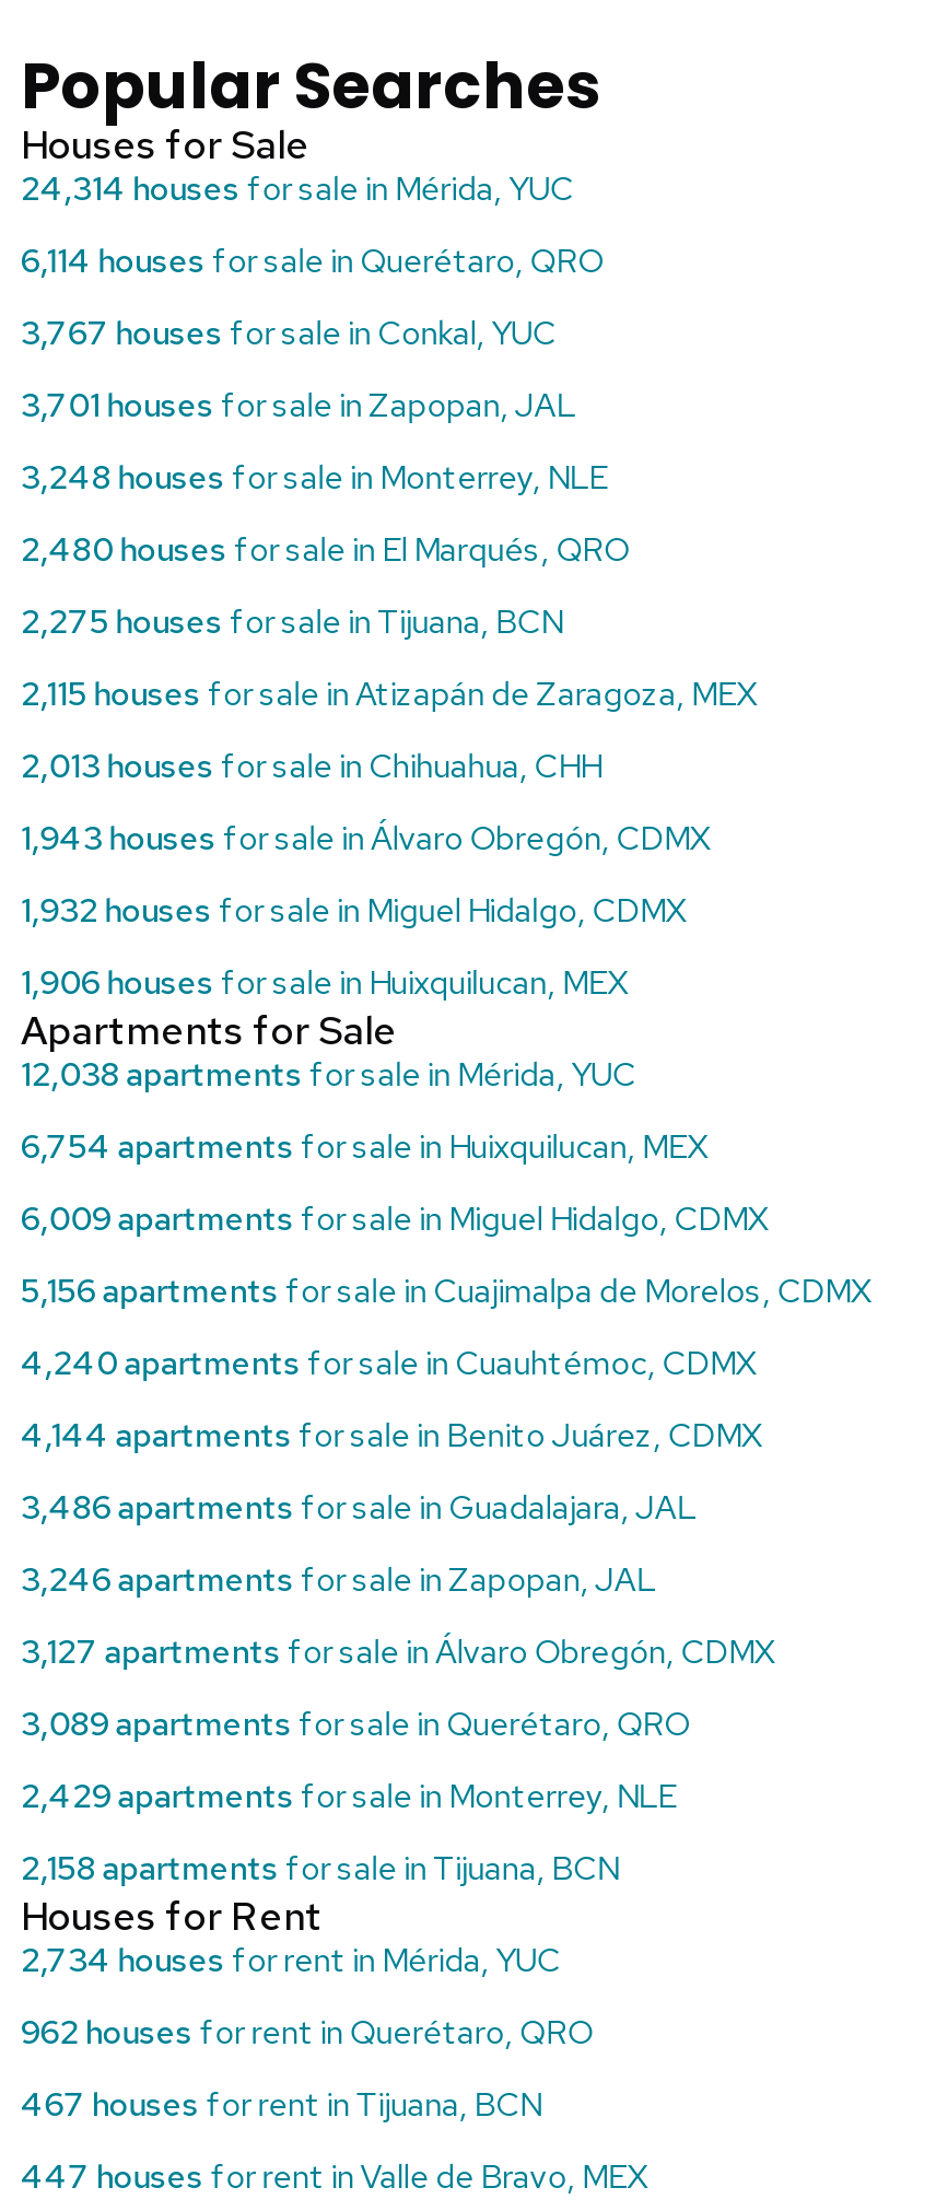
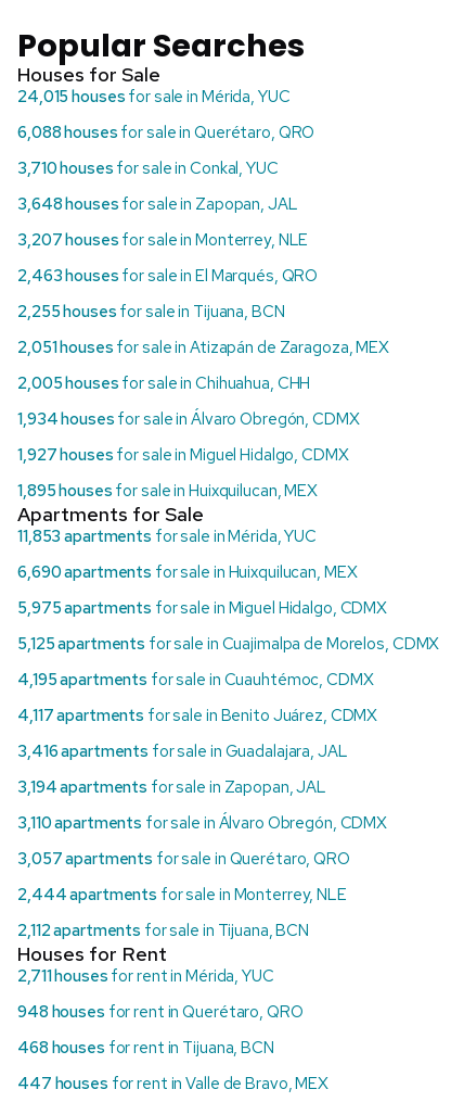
- 24,314 houses for sale in Mérida, YUC
+ 24,015 houses for sale in Mérida, YUC

- 6,114 houses for sale in Querétaro, QRO
+ 6,088 houses for sale in Querétaro, QRO

- 3,767 houses for sale in Conkal, YUC
+ 3,710 houses for sale in Conkal, YUC

- 3,701 houses for sale in Zapopan, JAL
+ 3,648 houses for sale in Zapopan, JAL

- 3,248 houses for sale in Monterrey, NLE
+ 3,207 houses for sale in Monterrey, NLE

- 2,480 houses for sale in El Marqués, QRO
+ 2,463 houses for sale in El Marqués, QRO

- 2,275 houses for sale in Tijuana, BCN
+ 2,255 houses for sale in Tijuana, BCN

- 2,115 houses for sale in Atizapán de Zaragoza, MEX
+ 2,051 houses for sale in Atizapán de Zaragoza, MEX

- 2,013 houses for sale in Chihuahua, CHH
+ 2,005 houses for sale in Chihuahua, CHH

- 1,943 houses for sale in Álvaro Obregón, CDMX
+ 1,934 houses for sale in Álvaro Obregón, CDMX

- 1,932 houses for sale in Miguel Hidalgo, CDMX
+ 1,927 houses for sale in Miguel Hidalgo, CDMX

- 1,906 houses for sale in Huixquilucan, MEX
+ 1,895 houses for sale in Huixquilucan, MEX

- 12,038 apartments for sale in Mérida, YUC
+ 11,853 apartments for sale in Mérida, YUC

- 6,754 apartments for sale in Huixquilucan, MEX
+ 6,690 apartments for sale in Huixquilucan, MEX

- 6,009 apartments for sale in Miguel Hidalgo, CDMX
+ 5,975 apartments for sale in Miguel Hidalgo, CDMX

- 5,156 apartments for sale in Cuajimalpa de Morelos, CDMX
+ 5,125 apartments for sale in Cuajimalpa de Morelos, CDMX

- 4,240 apartments for sale in Cuauhtémoc, CDMX
+ 4,195 apartments for sale in Cuauhtémoc, CDMX

- 4,144 apartments for sale in Benito Juárez, CDMX
+ 4,117 apartments for sale in Benito Juárez, CDMX

- 3,486 apartments for sale in Guadalajara, JAL
+ 3,416 apartments for sale in Guadalajara, JAL

- 3,246 apartments for sale in Zapopan, JAL
+ 3,194 apartments for sale in Zapopan, JAL

- 3,127 apartments for sale in Álvaro Obregón, CDMX
+ 3,110 apartments for sale in Álvaro Obregón, CDMX

- 3,089 apartments for sale in Querétaro, QRO
+ 3,057 apartments for sale in Querétaro, QRO

- 2,429 apartments for sale in Monterrey, NLE
+ 2,444 apartments for sale in Monterrey, NLE

- 2,158 apartments for sale in Tijuana, BCN
+ 2,112 apartments for sale in Tijuana, BCN

- 2,734 houses for rent in Mérida, YUC
+ 2,711 houses for rent in Mérida, YUC

- 962 houses for rent in Querétaro, QRO
+ 948 houses for rent in Querétaro, QRO

- 467 houses for rent in Tijuana, BCN
+ 468 houses for rent in Tijuana, BCN
